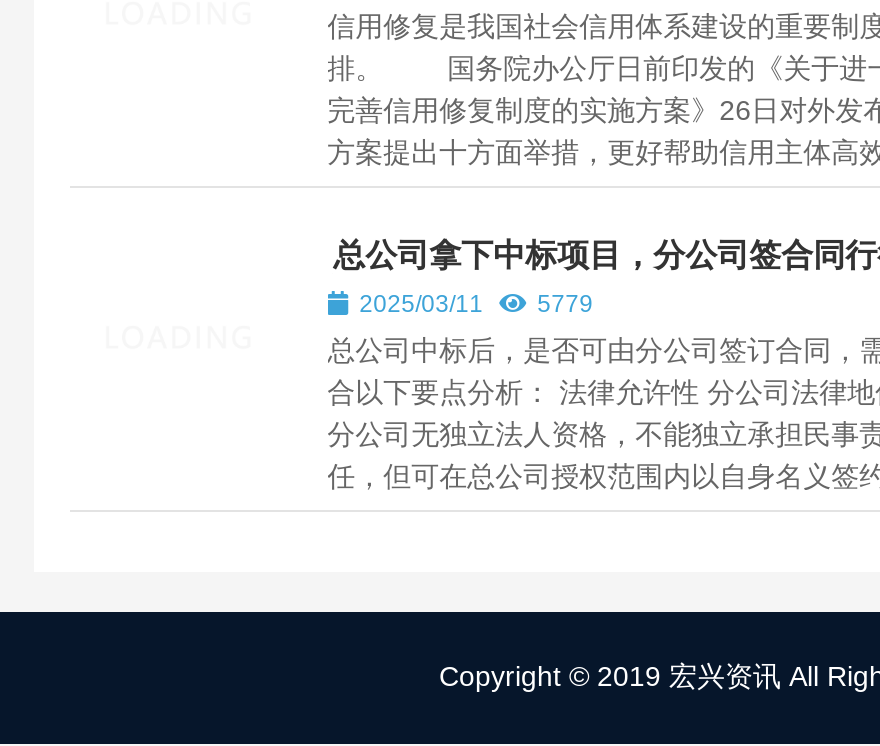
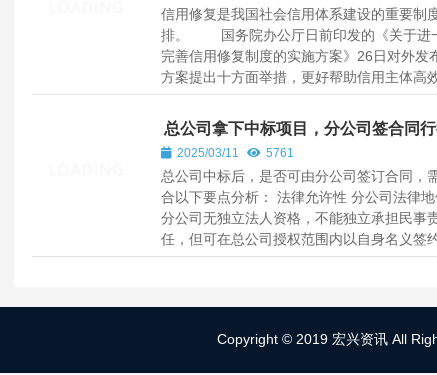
- 5779
+ 5761
